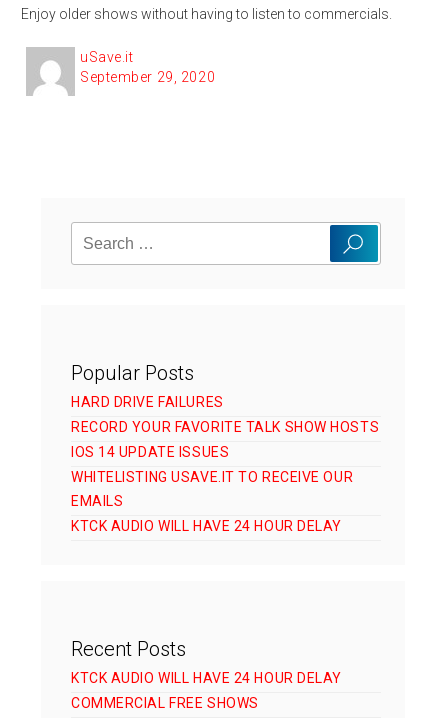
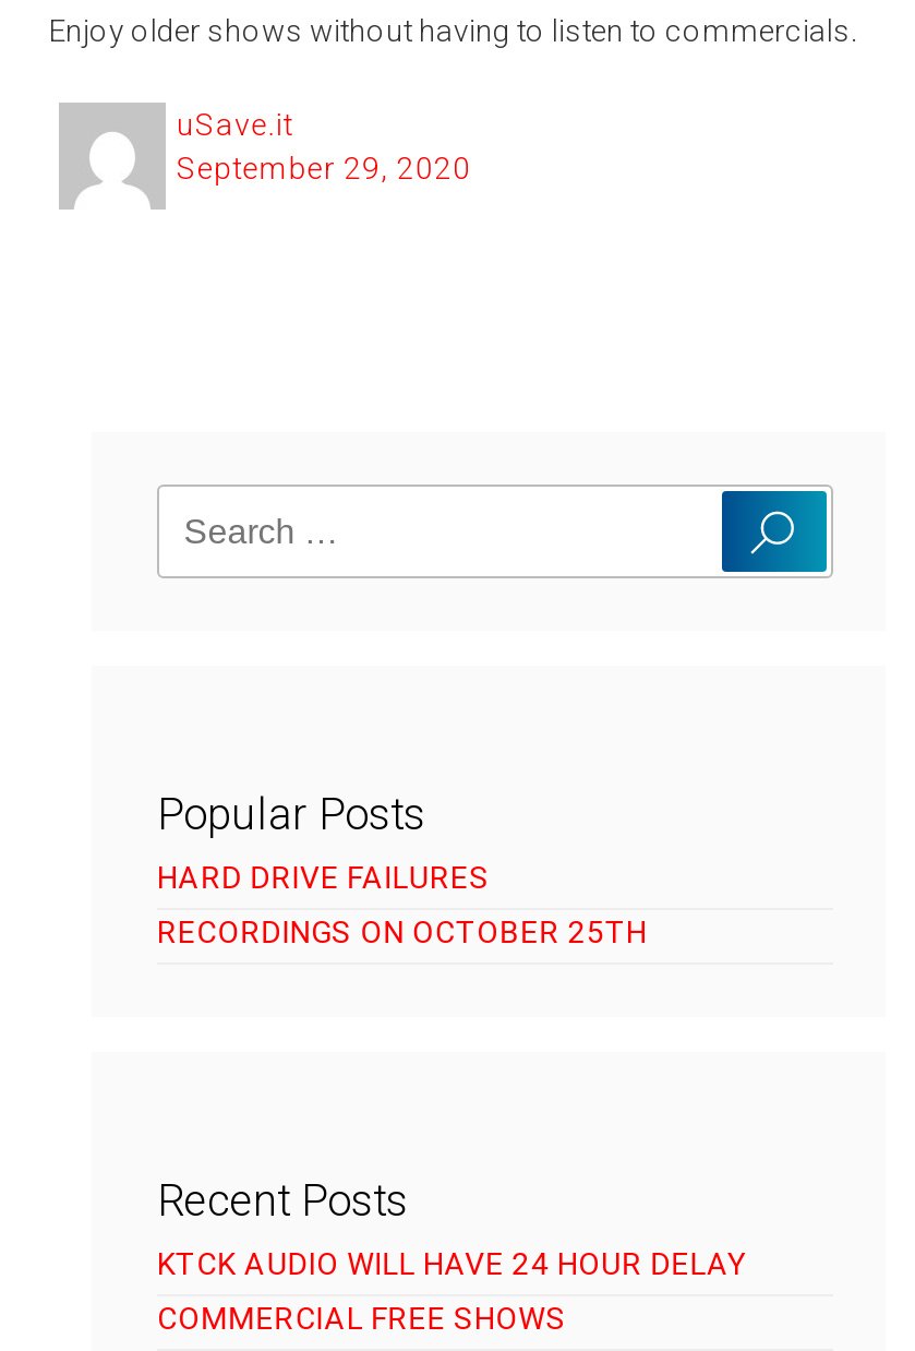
- RECORD YOUR FAVORITE TALK SHOW HOSTS
- IOS 14 UPDATE ISSUES
- WHITELISTING USAVE.IT TO RECEIVE OUR
- EMAILS
- KTCK AUDIO WILL HAVE 24 HOUR DELAY
+ RECORDINGS ON OCTOBER 25TH
